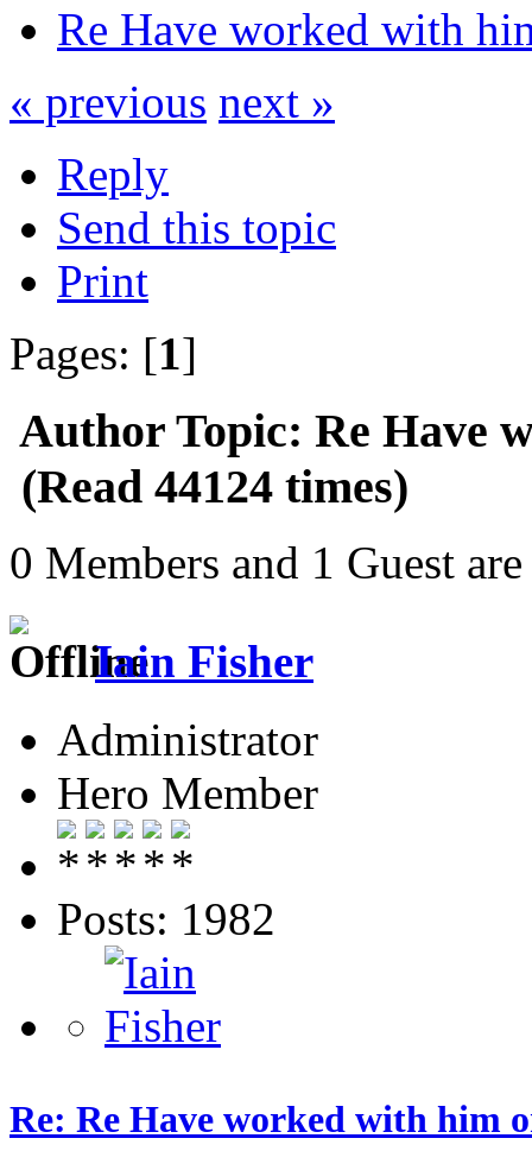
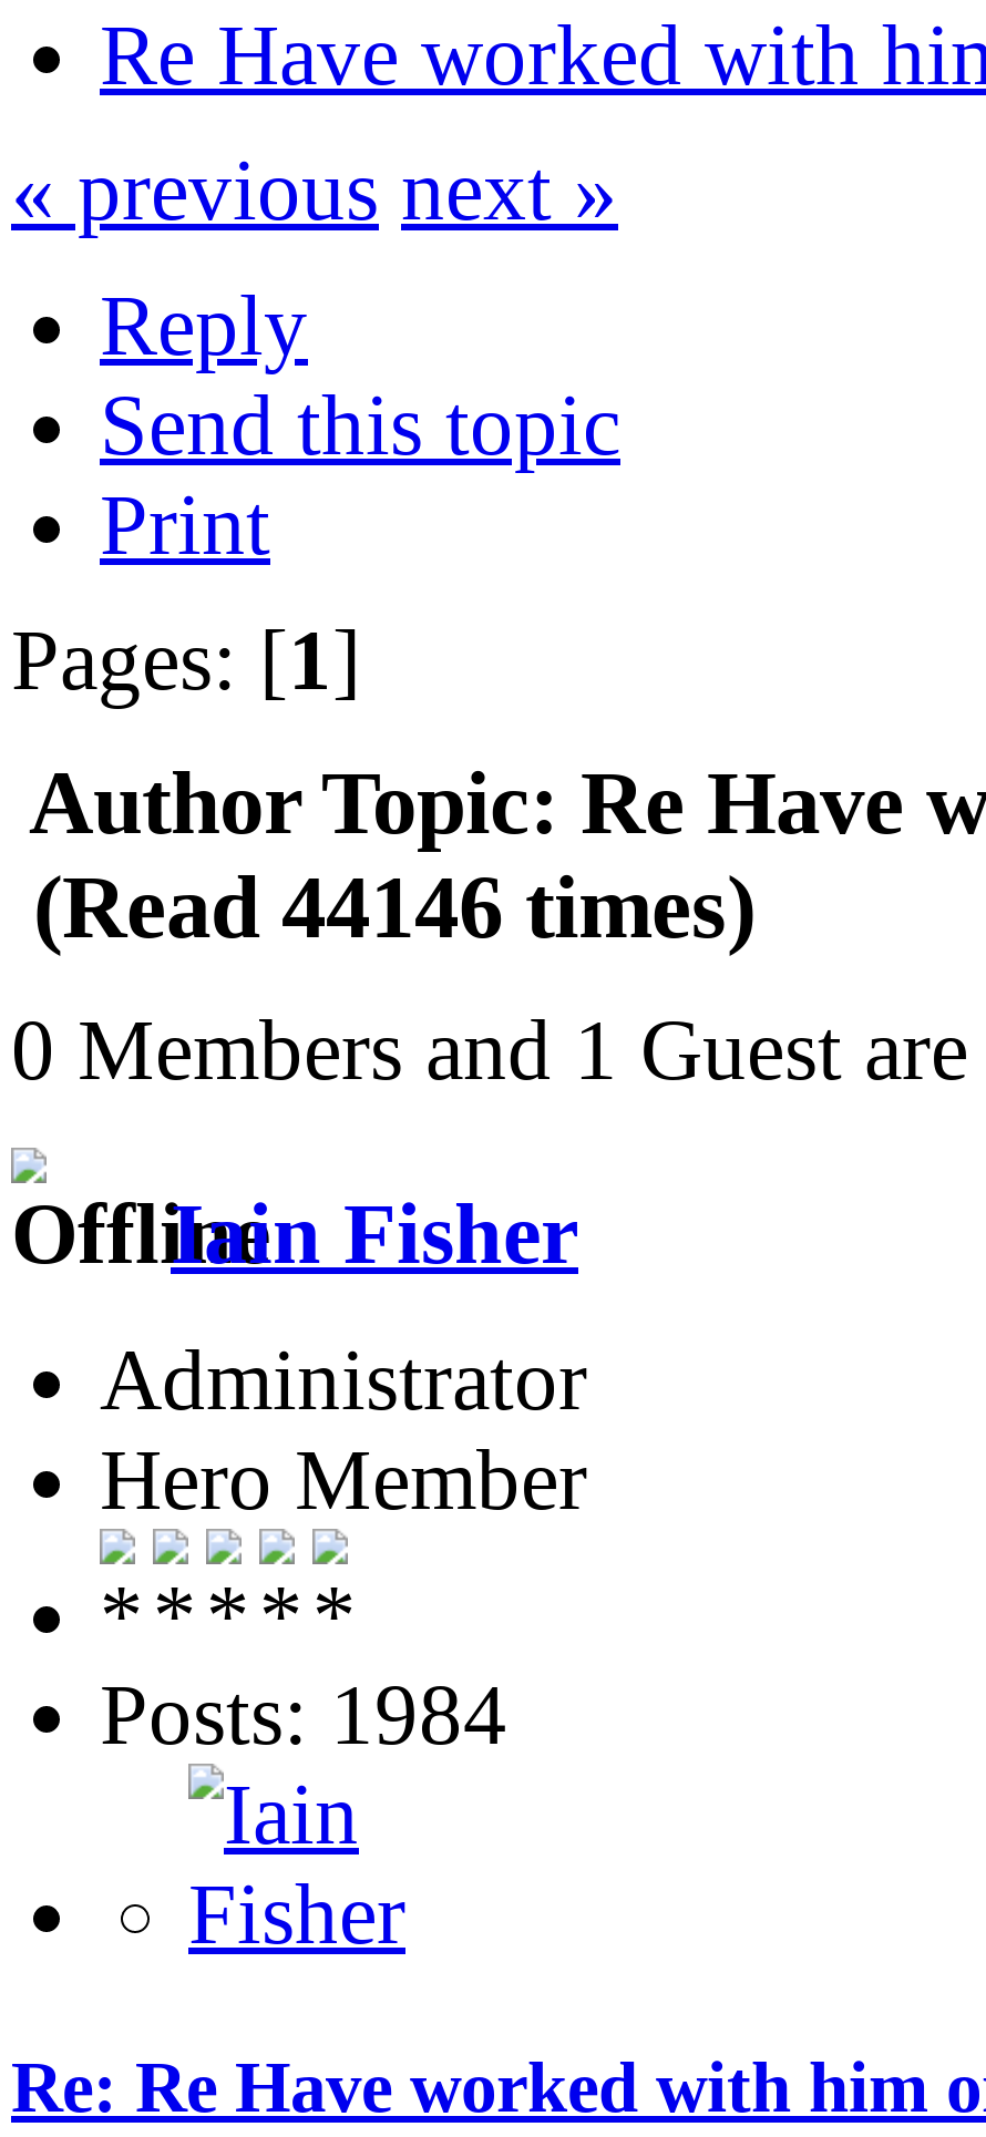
- (Read 44124 times)
+ (Read 44146 times)

- Posts: 1982
+ Posts: 1984
